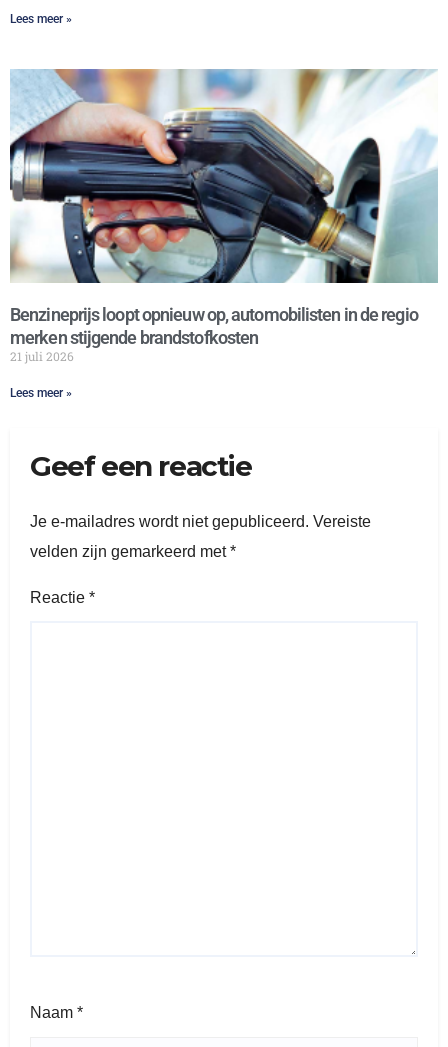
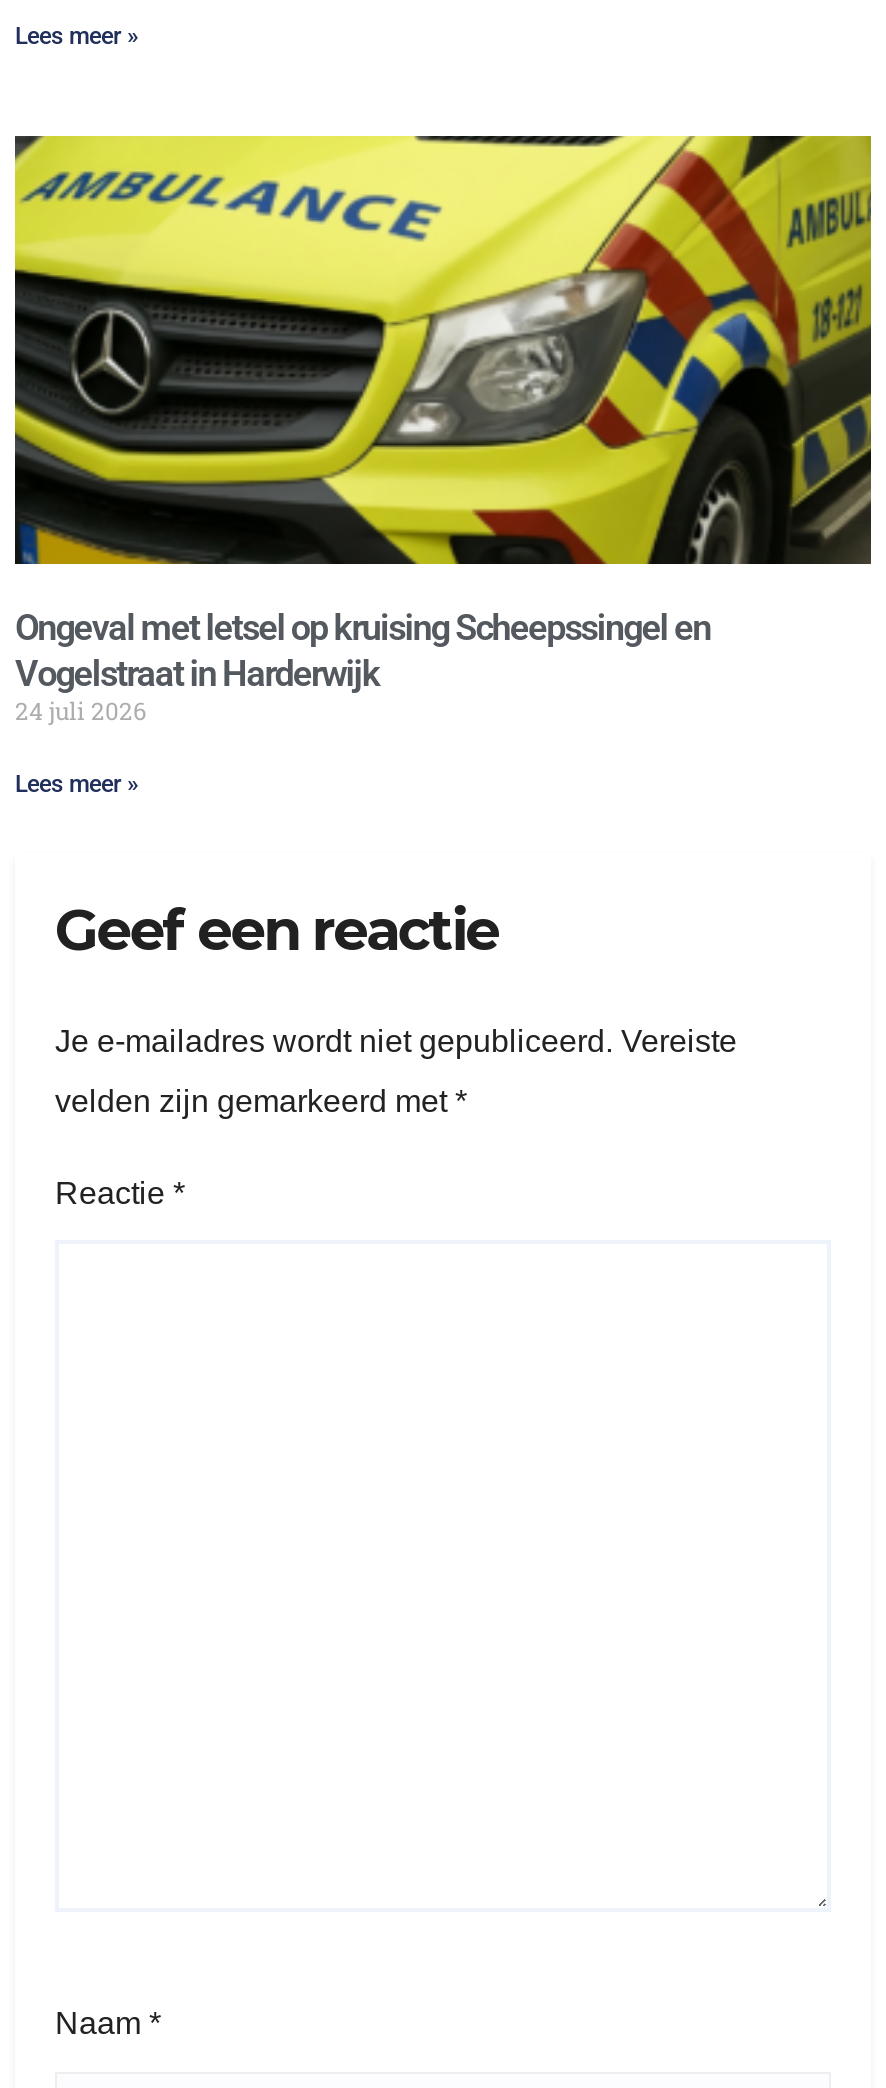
- [image]
- Benzineprijs loopt opnieuw op, automobilisten in de regio
- merken stijgende brandstofkosten
- 21 juli 2026
+ [image]
+ Ongeval met letsel op kruising Scheepssingel en
+ Vogelstraat in Harderwijk
+ 24 juli 2026
